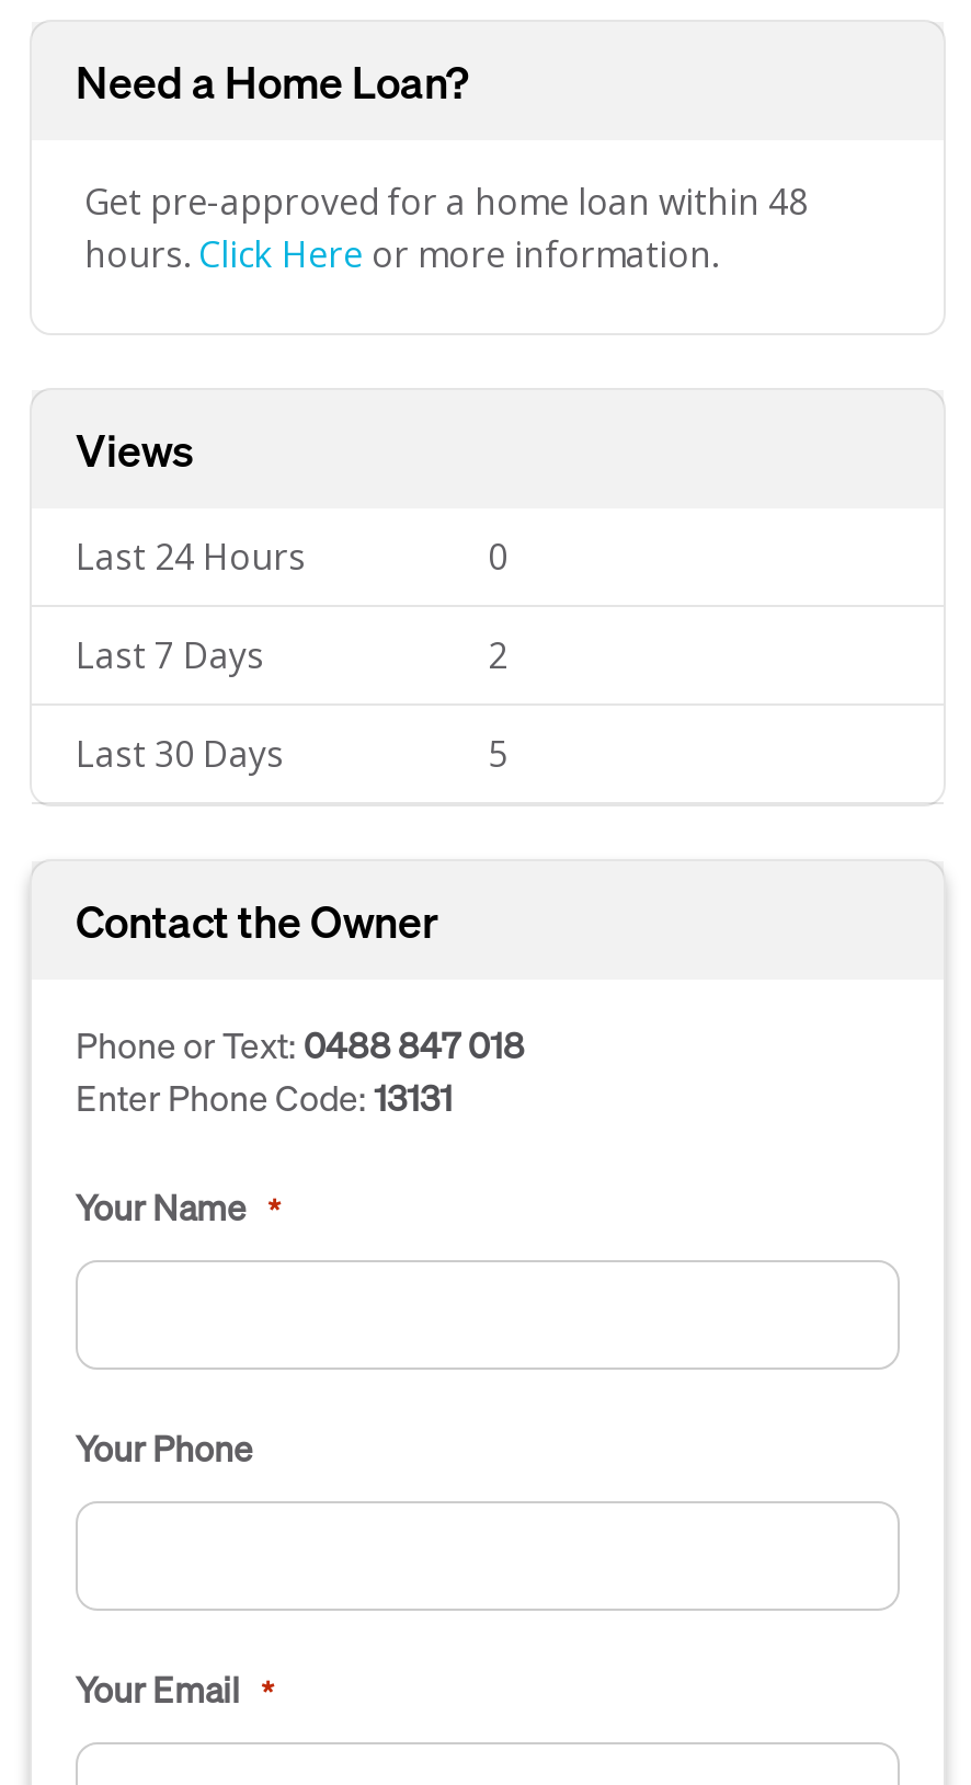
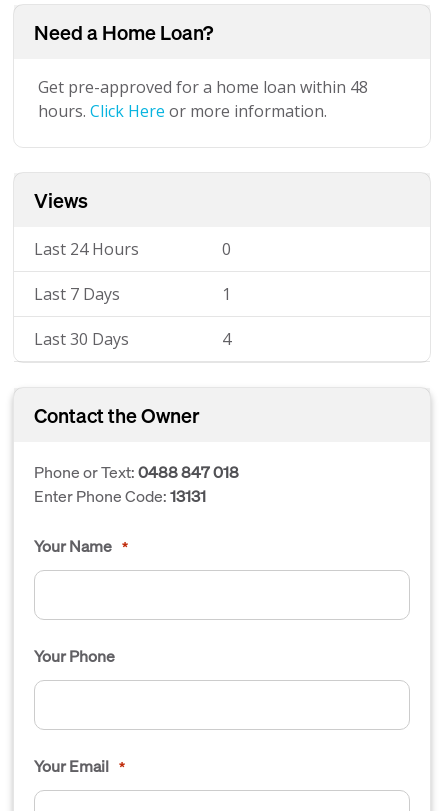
- 2
+ 1

- 5
+ 4
